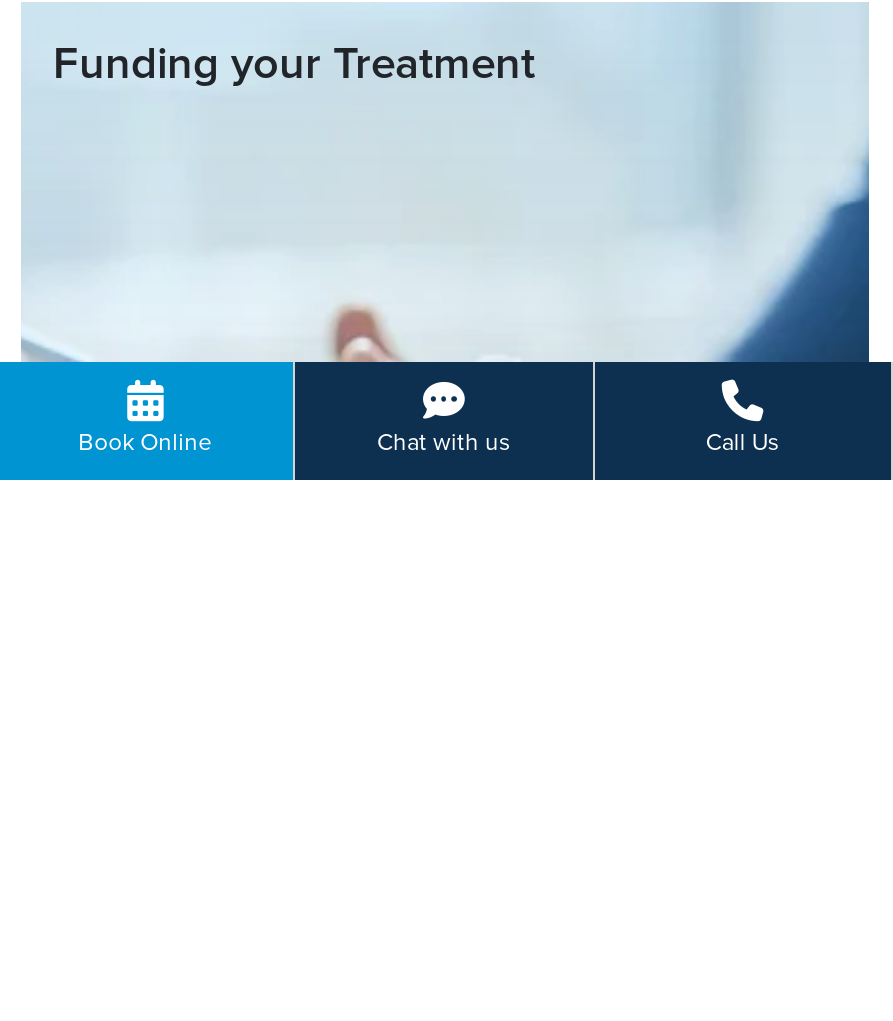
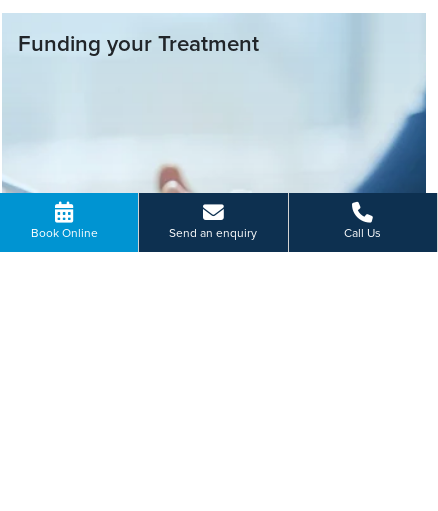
- Chat with us
+ Send an enquiry
